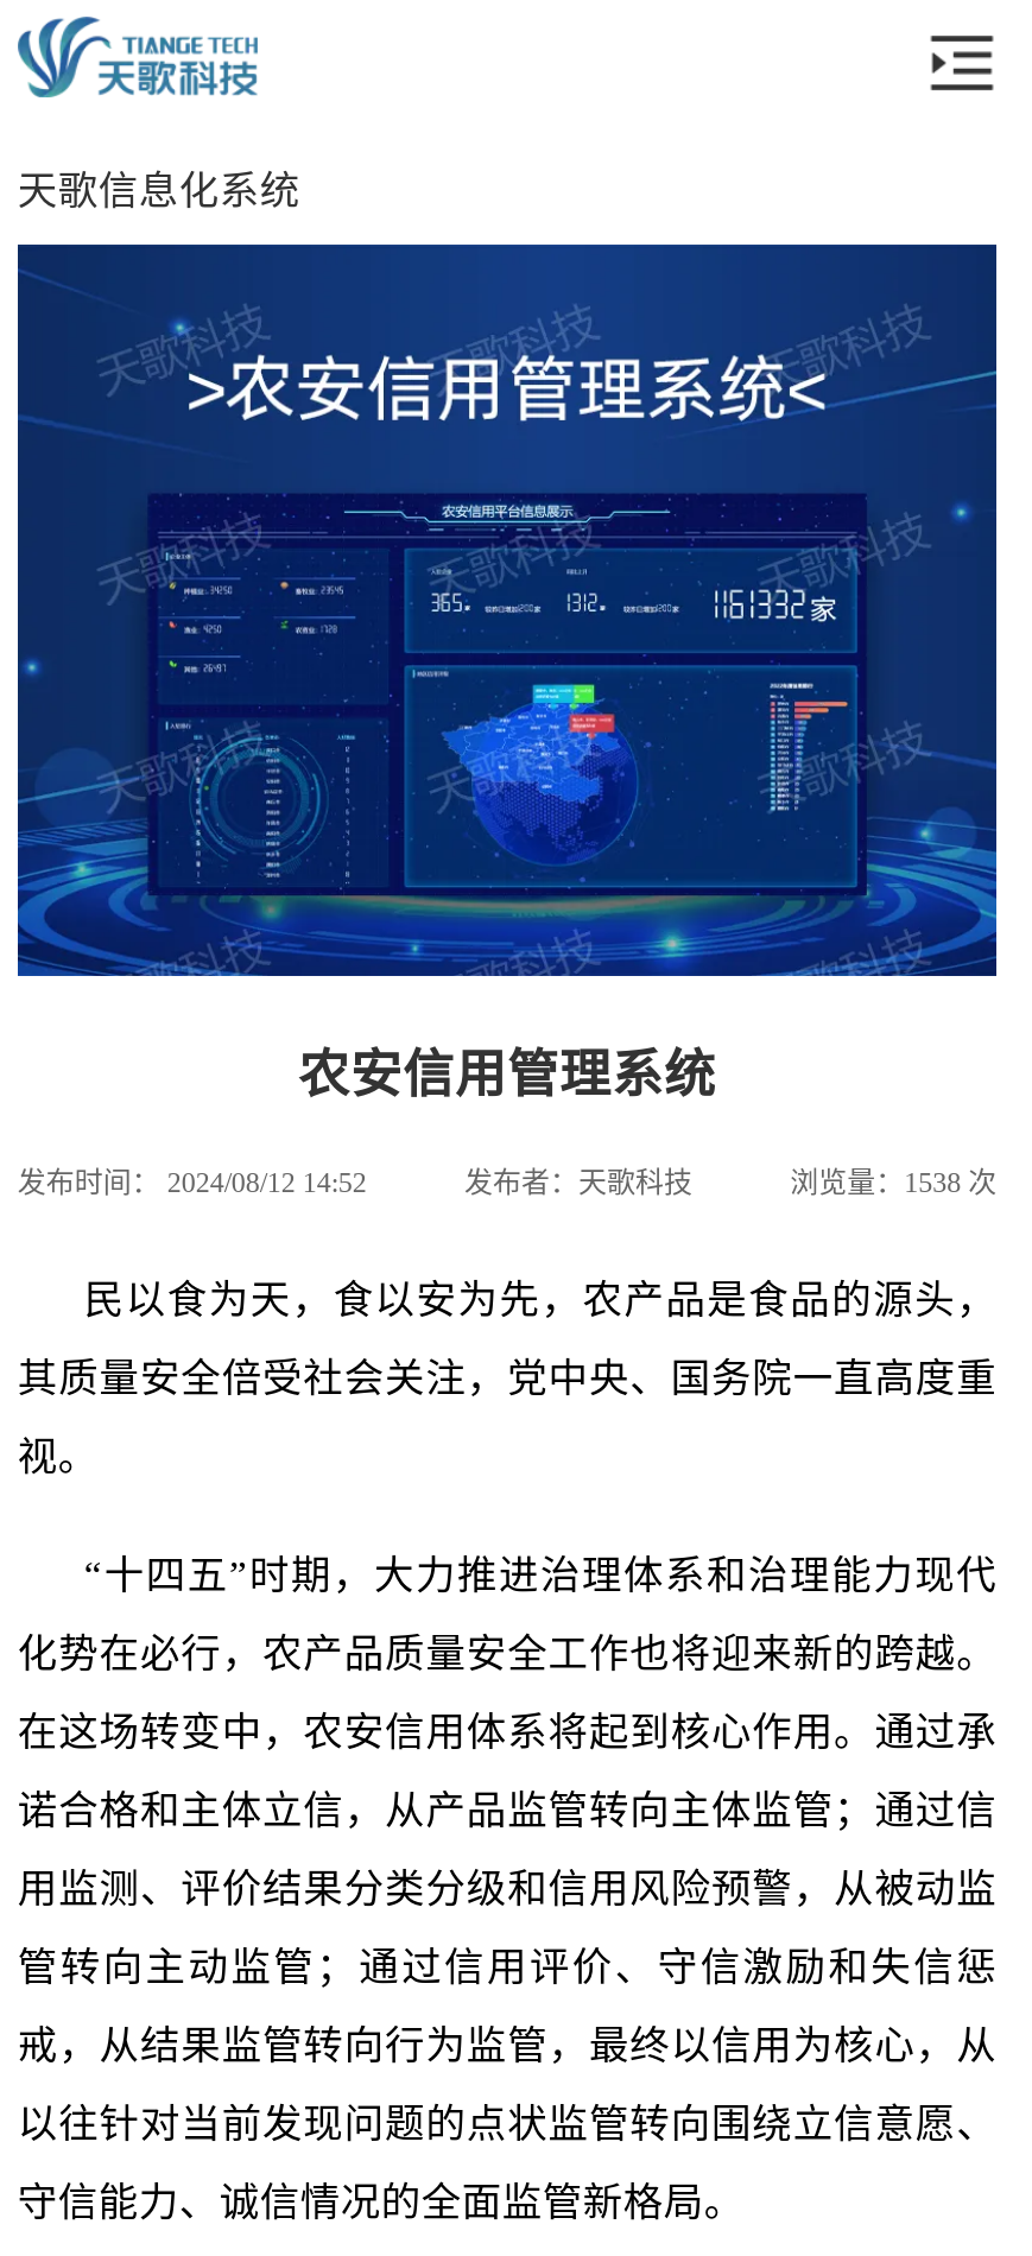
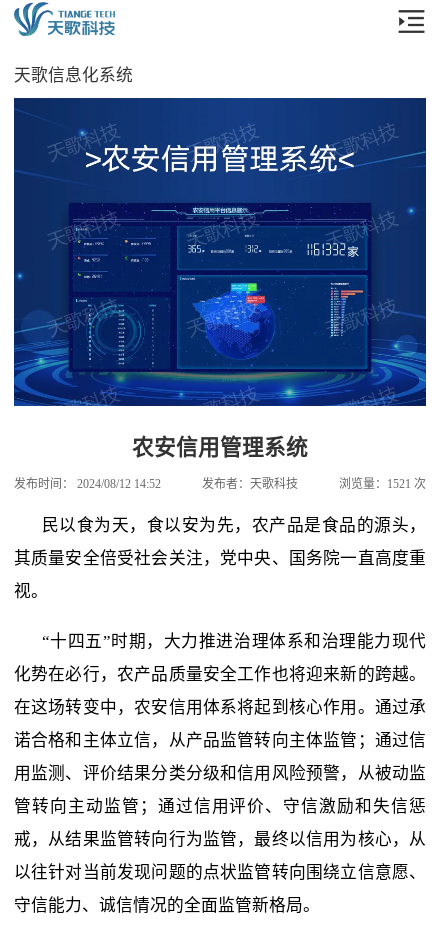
- 浏览量：1538次
+ 浏览量：1521次
